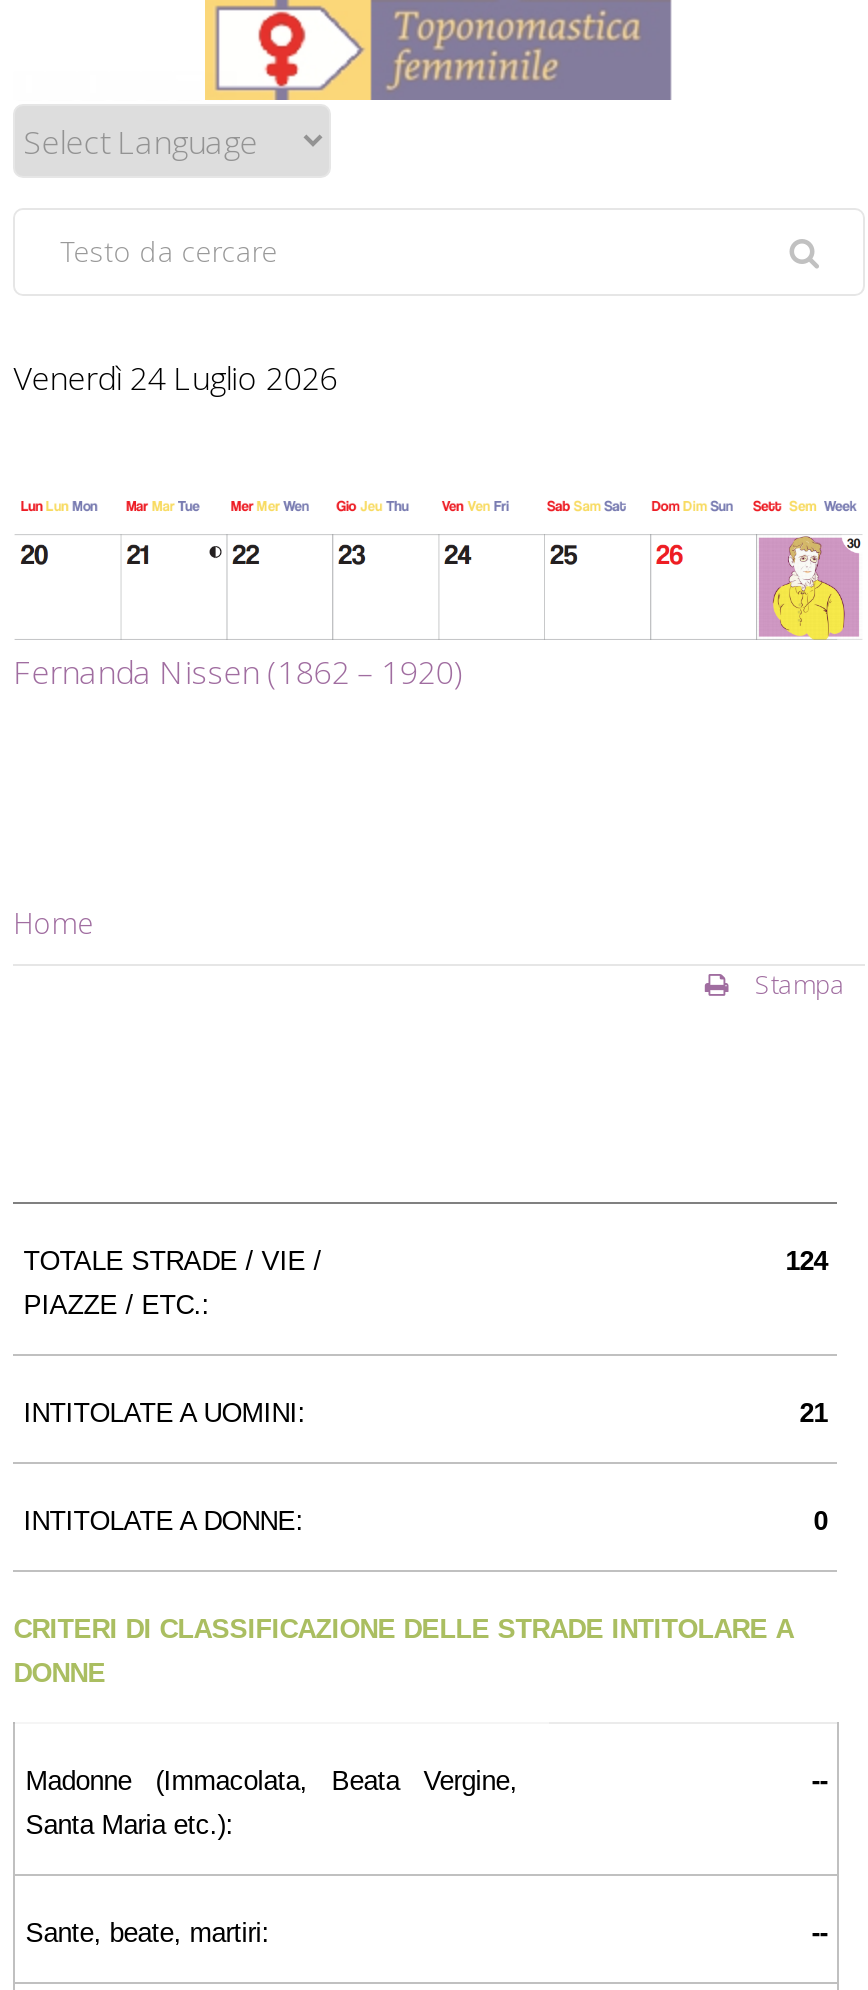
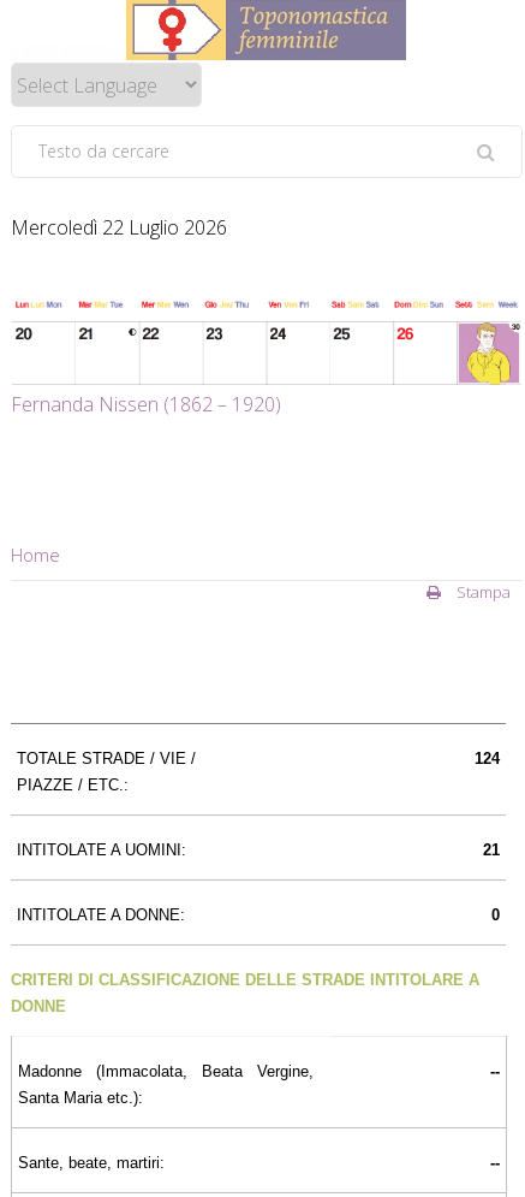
- Venerdì 24 Luglio 2026
+ Mercoledì 22 Luglio 2026
